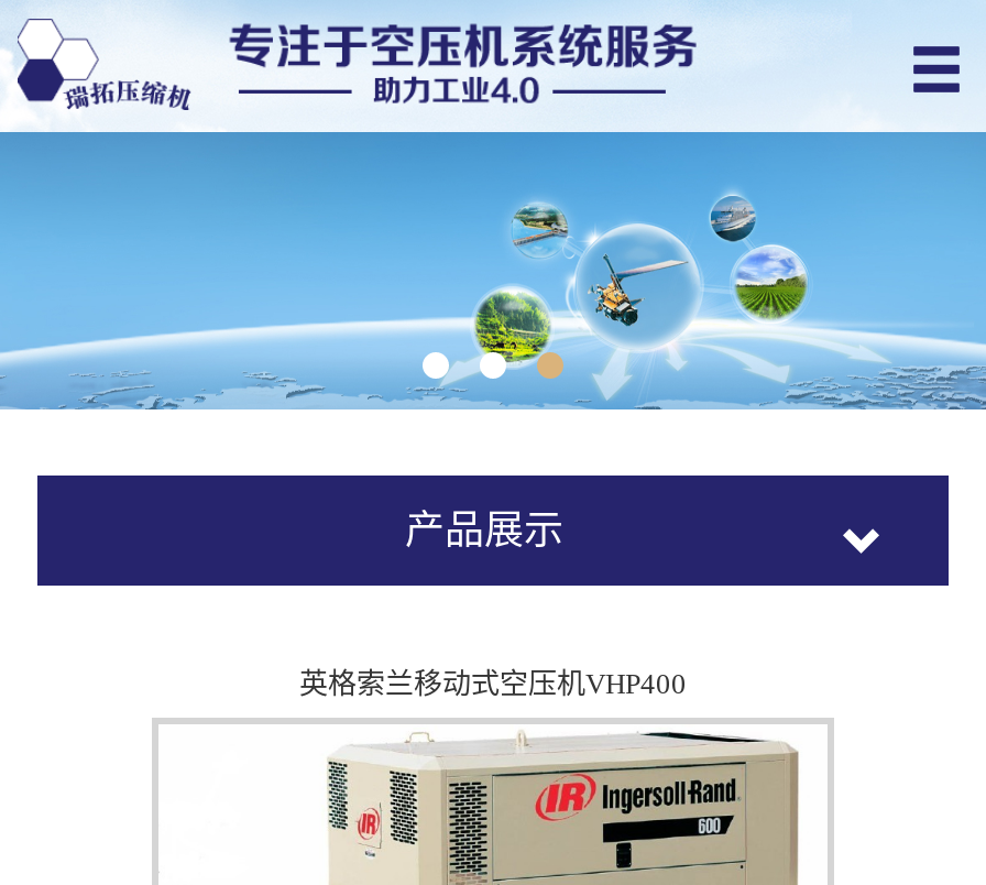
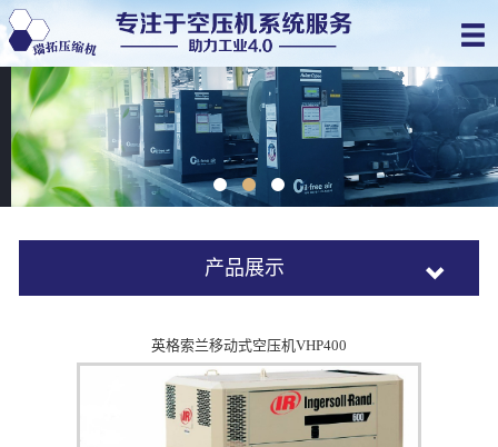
- [image]
+ [image]
